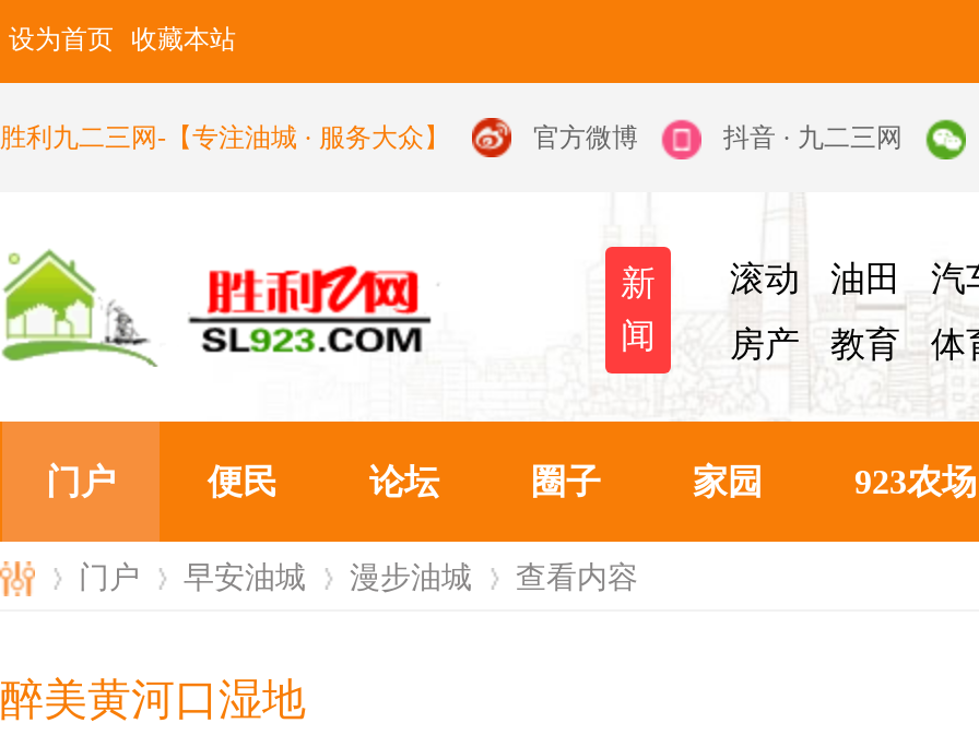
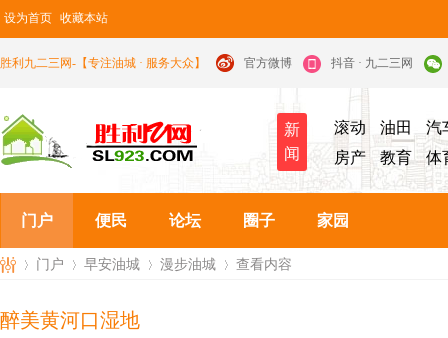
- 923农场
